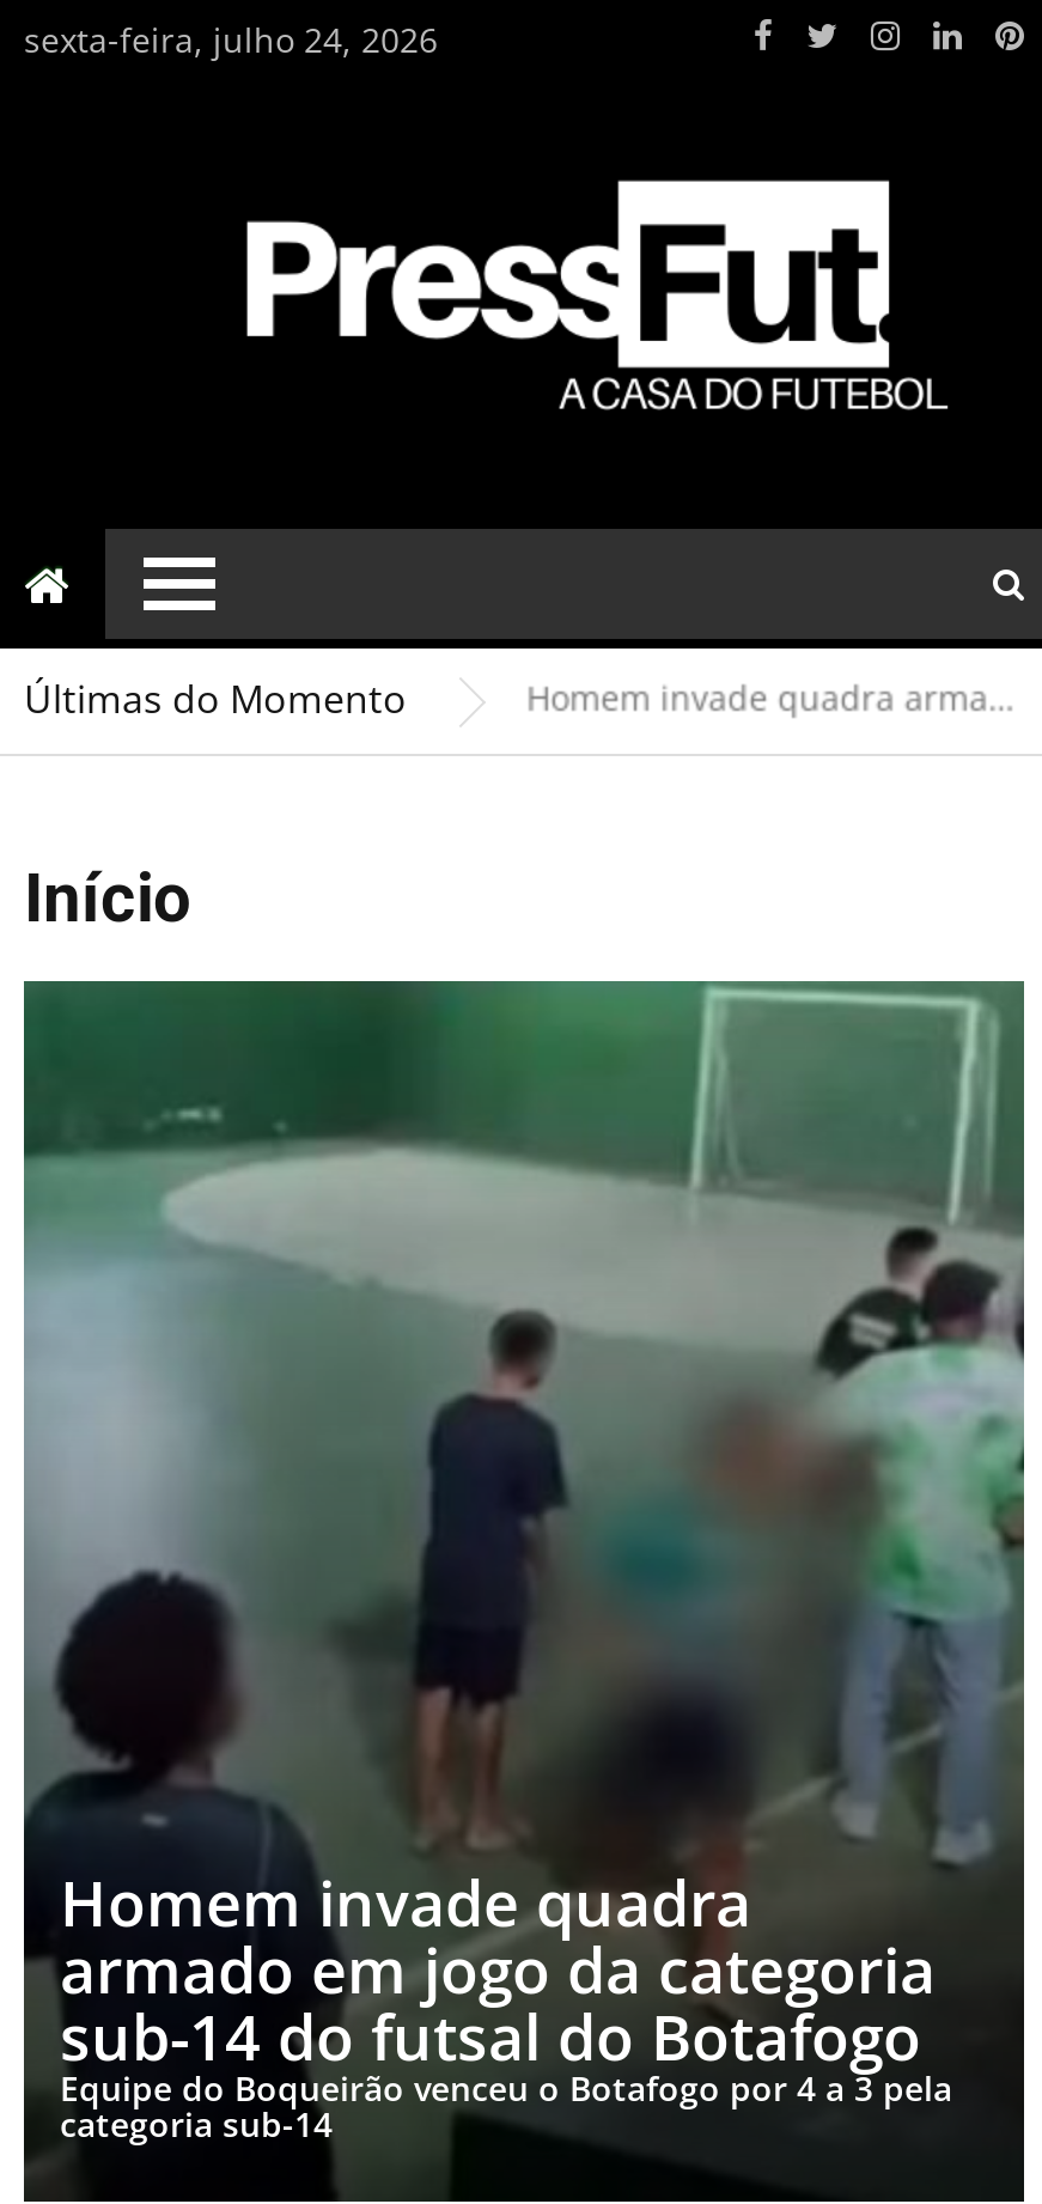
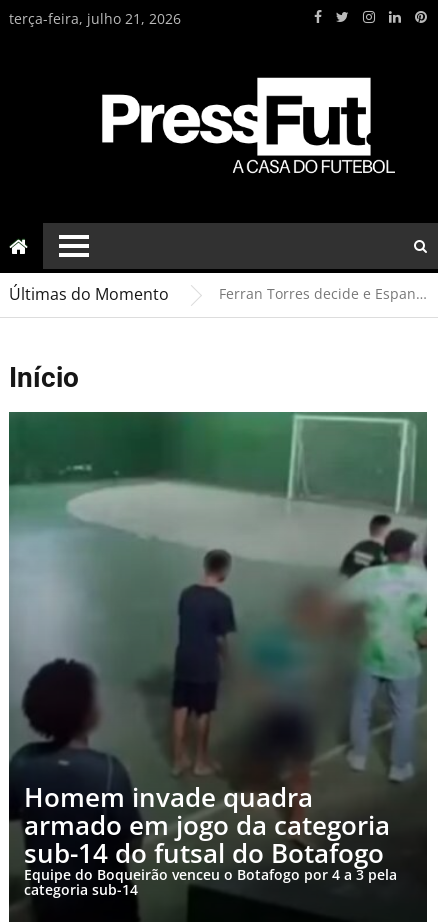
- sexta-feira, julho 24, 2026
+ terça-feira, julho 21, 2026
